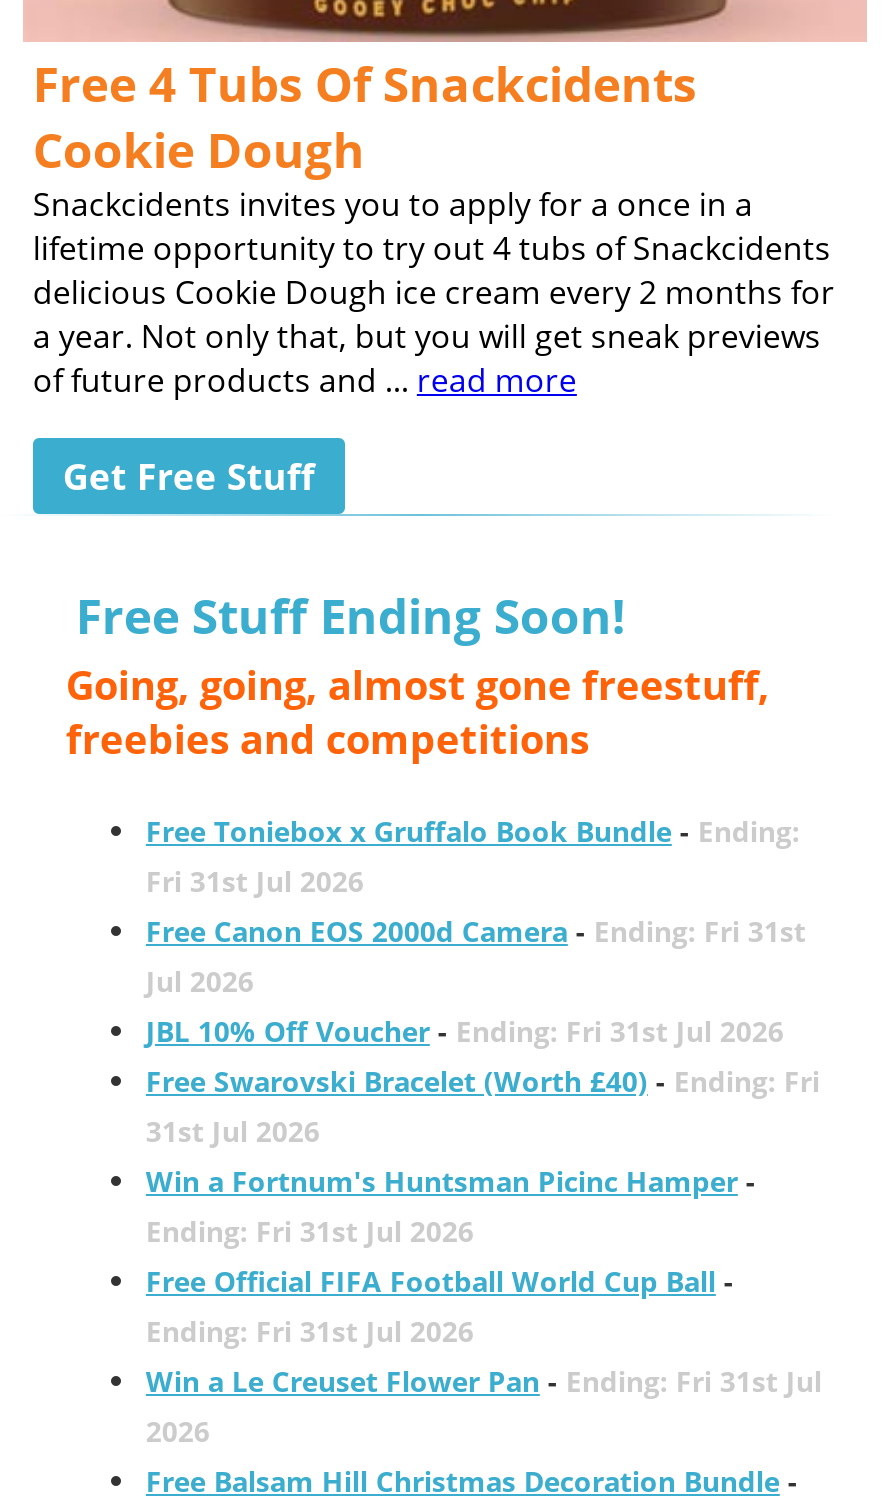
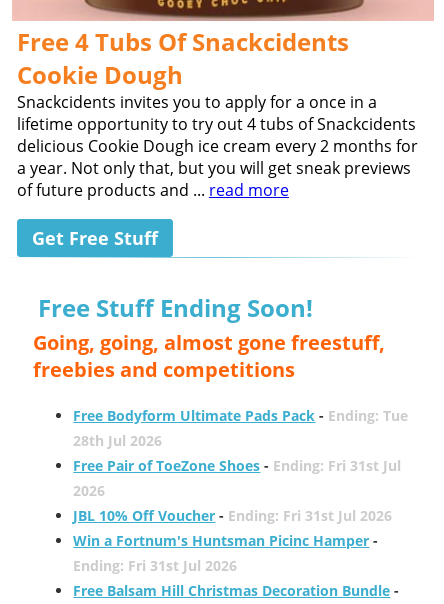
- Free Toniebox x Gruffalo Book Bundle - Ending:
- Fri 31st Jul 2026
- Free Canon EOS 2000d Camera - Ending: Fri 31st
- Jul 2026
+ Free Bodyform Ultimate Pads Pack - Ending: Tue
+ 28th Jul 2026
+ Free Pair of ToeZone Shoes - Ending: Fri 31st Jul
+ 2026

- Free Swarovski Bracelet (Worth £40) - Ending: Fri
- 31st Jul 2026

- Free Official FIFA Football World Cup Ball -
- Ending: Fri 31st Jul 2026
- Win a Le Creuset Flower Pan - Ending: Fri 31st Jul
- 2026
